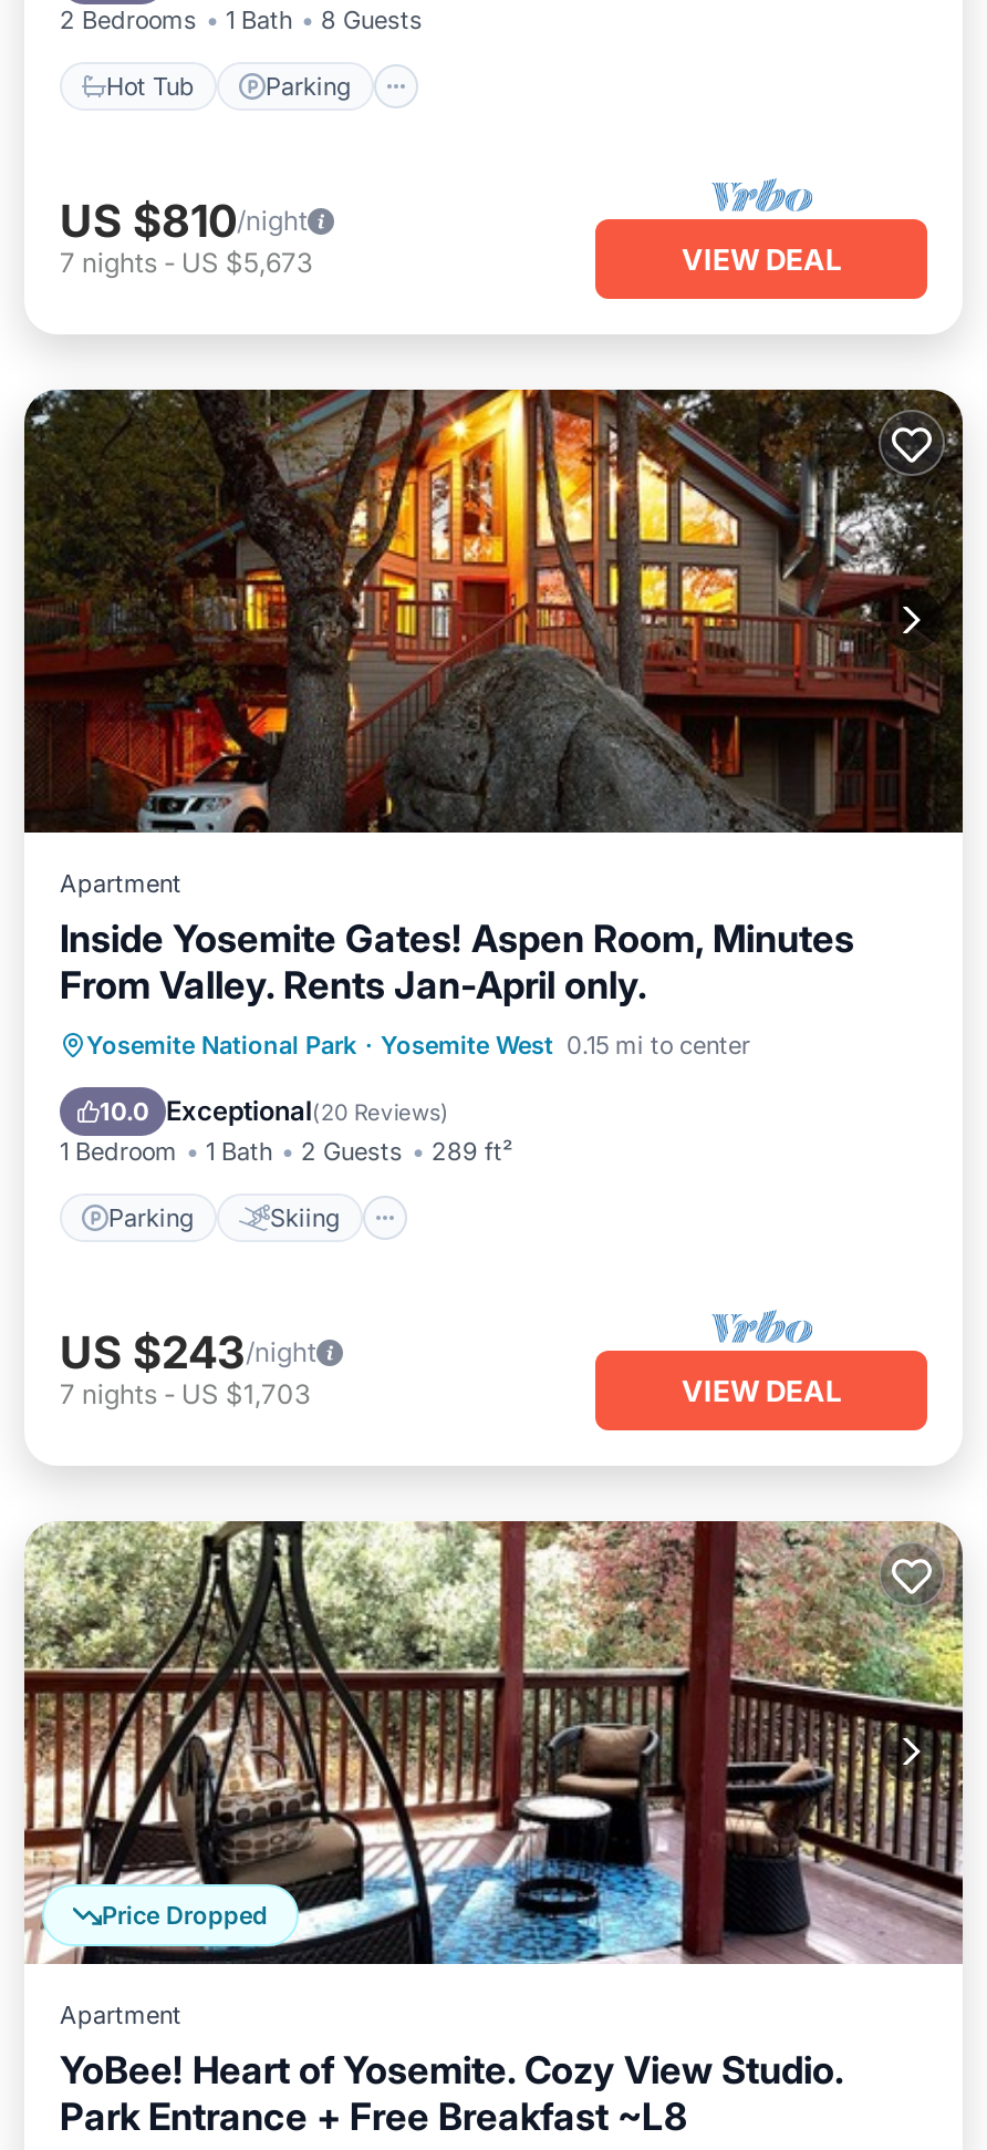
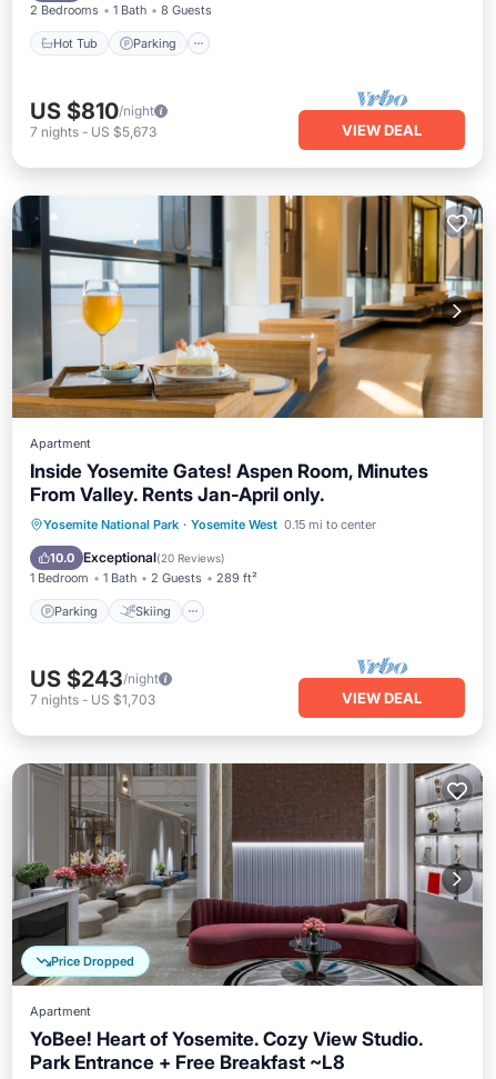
- [image]
+ [image]

- [image]
+ [image]
